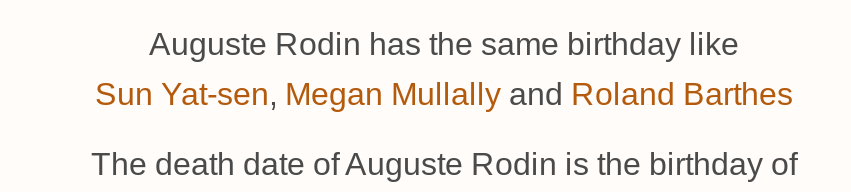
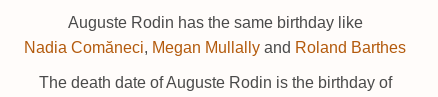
- Sun Yat-sen, Megan Mullally and Roland Barthes
+ Nadia Comăneci, Megan Mullally and Roland Barthes
